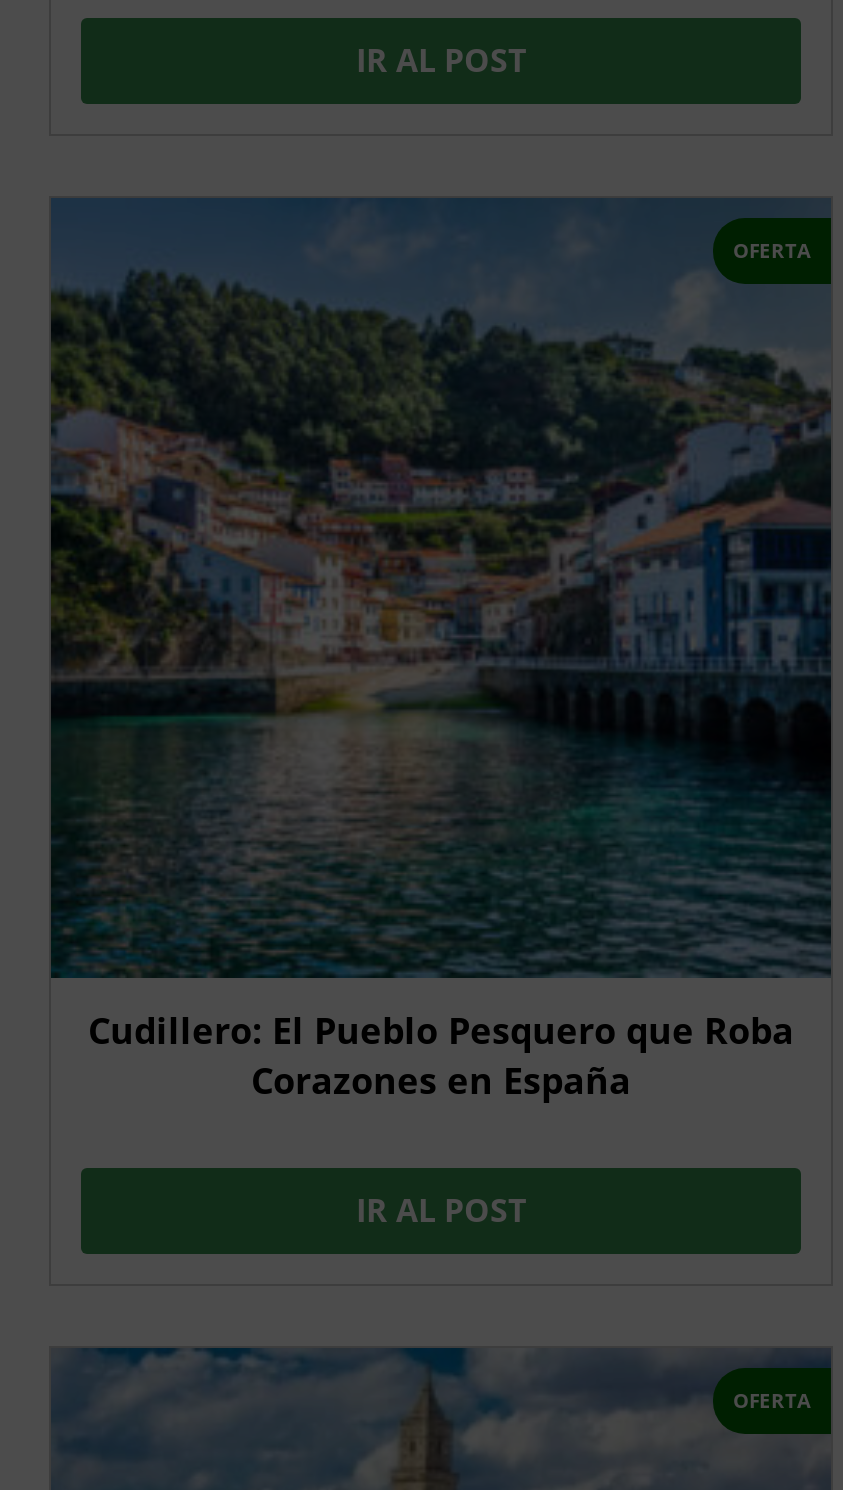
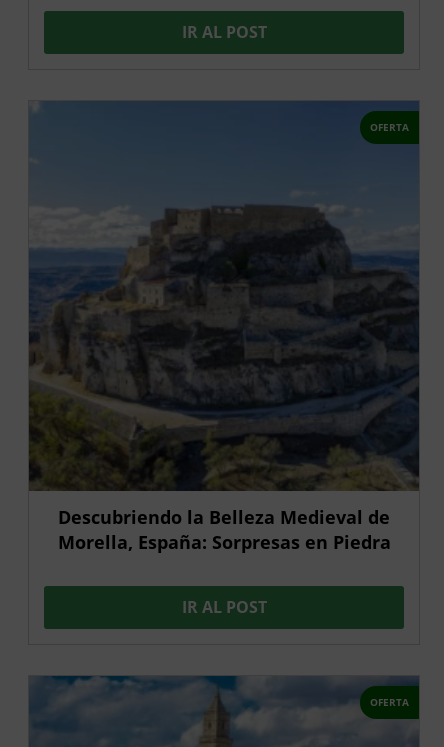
- [image]
- Cudillero: El Pueblo Pesquero que Roba
- Corazones en España
+ [image]
+ Descubriendo la Belleza Medieval de
+ Morella, España: Sorpresas en Piedra
